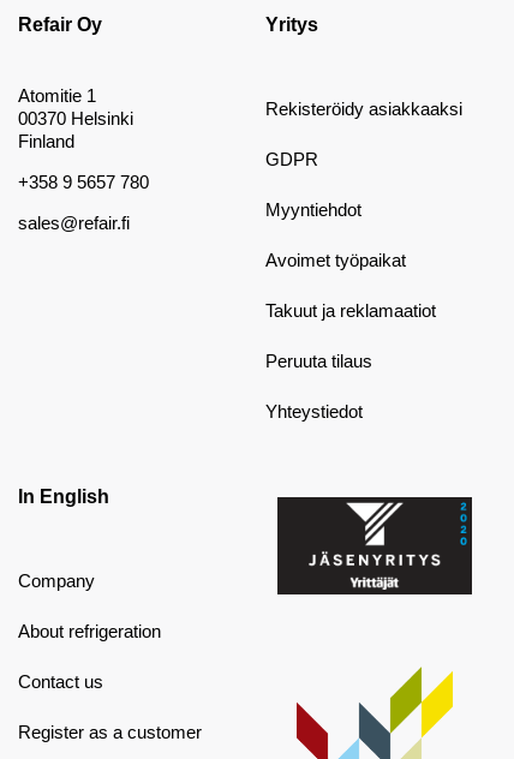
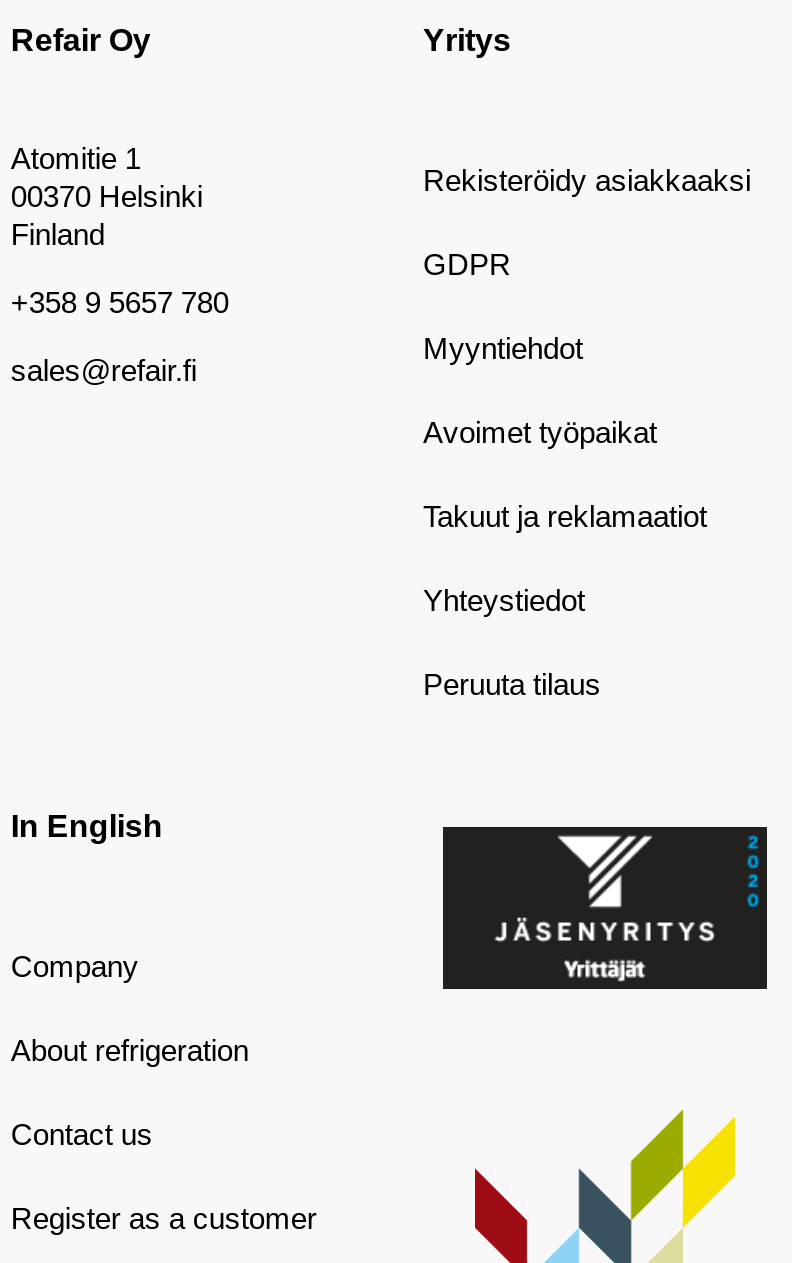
moved down: Peruuta tilaus

moved up: Yhteystiedot
